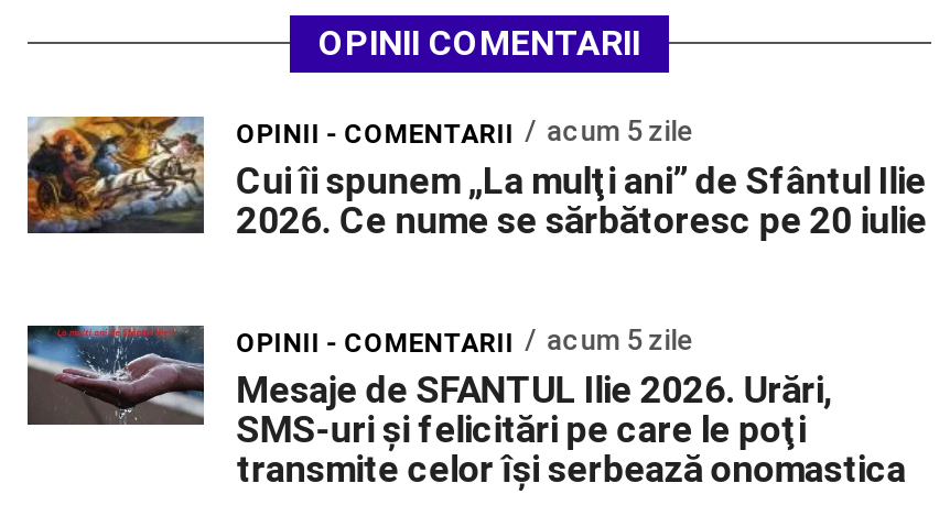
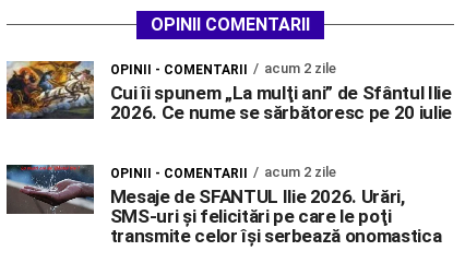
- OPINII - COMENTARII acum 5 zile
+ OPINII - COMENTARII acum 2 zile

- OPINII - COMENTARII acum 5 zile
+ OPINII - COMENTARII acum 2 zile
